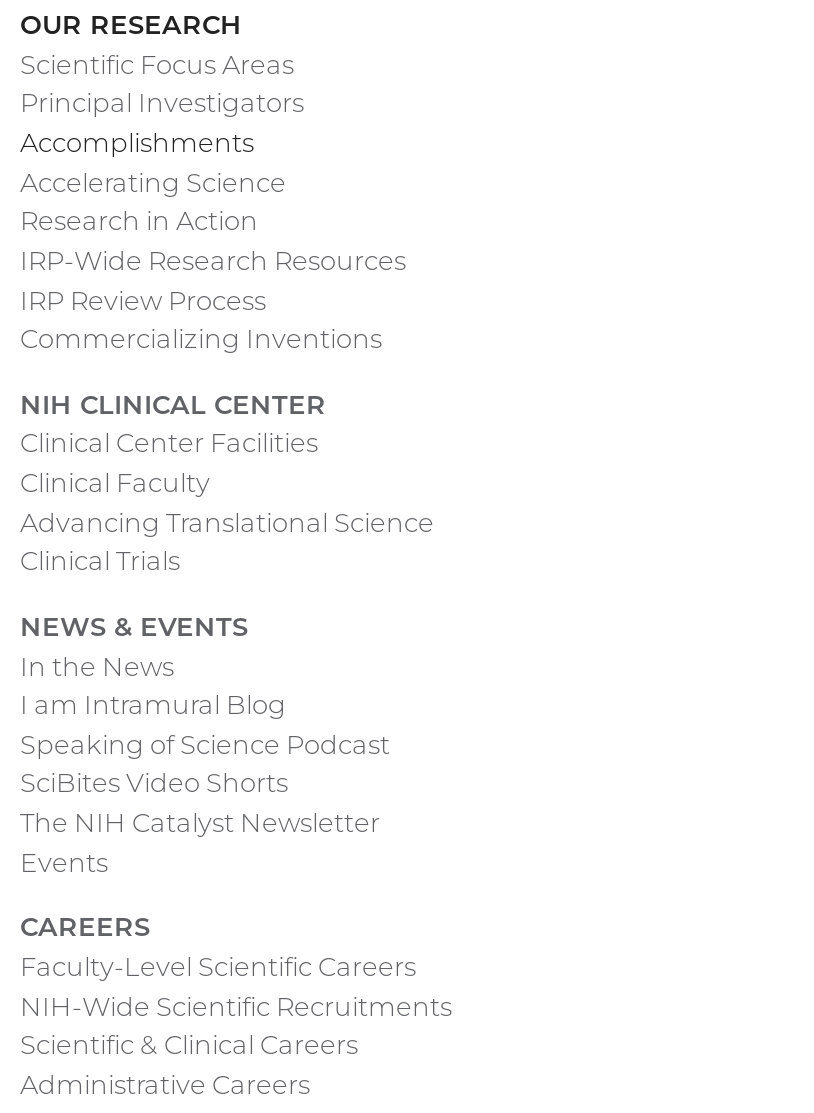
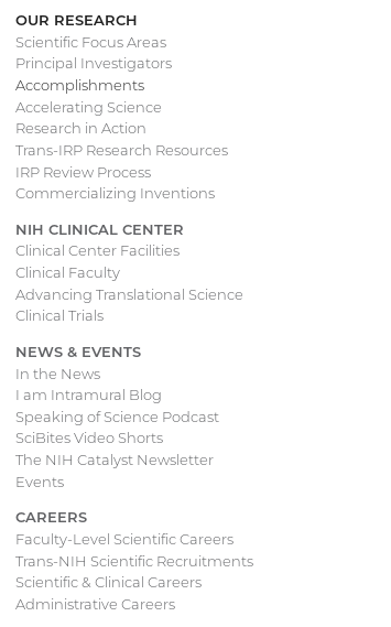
- IRP-Wide Research Resources
+ Trans-IRP Research Resources

- NIH-Wide Scientific Recruitments
+ Trans-NIH Scientific Recruitments
